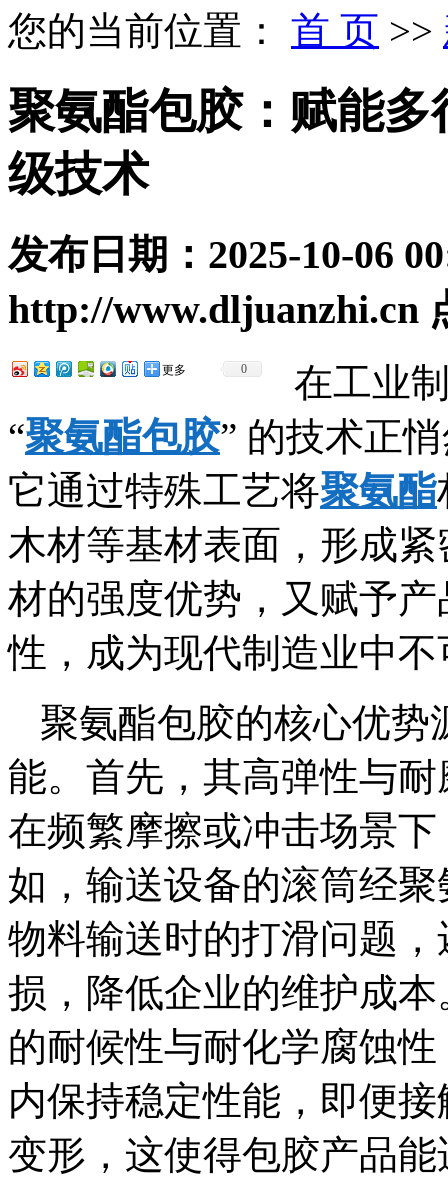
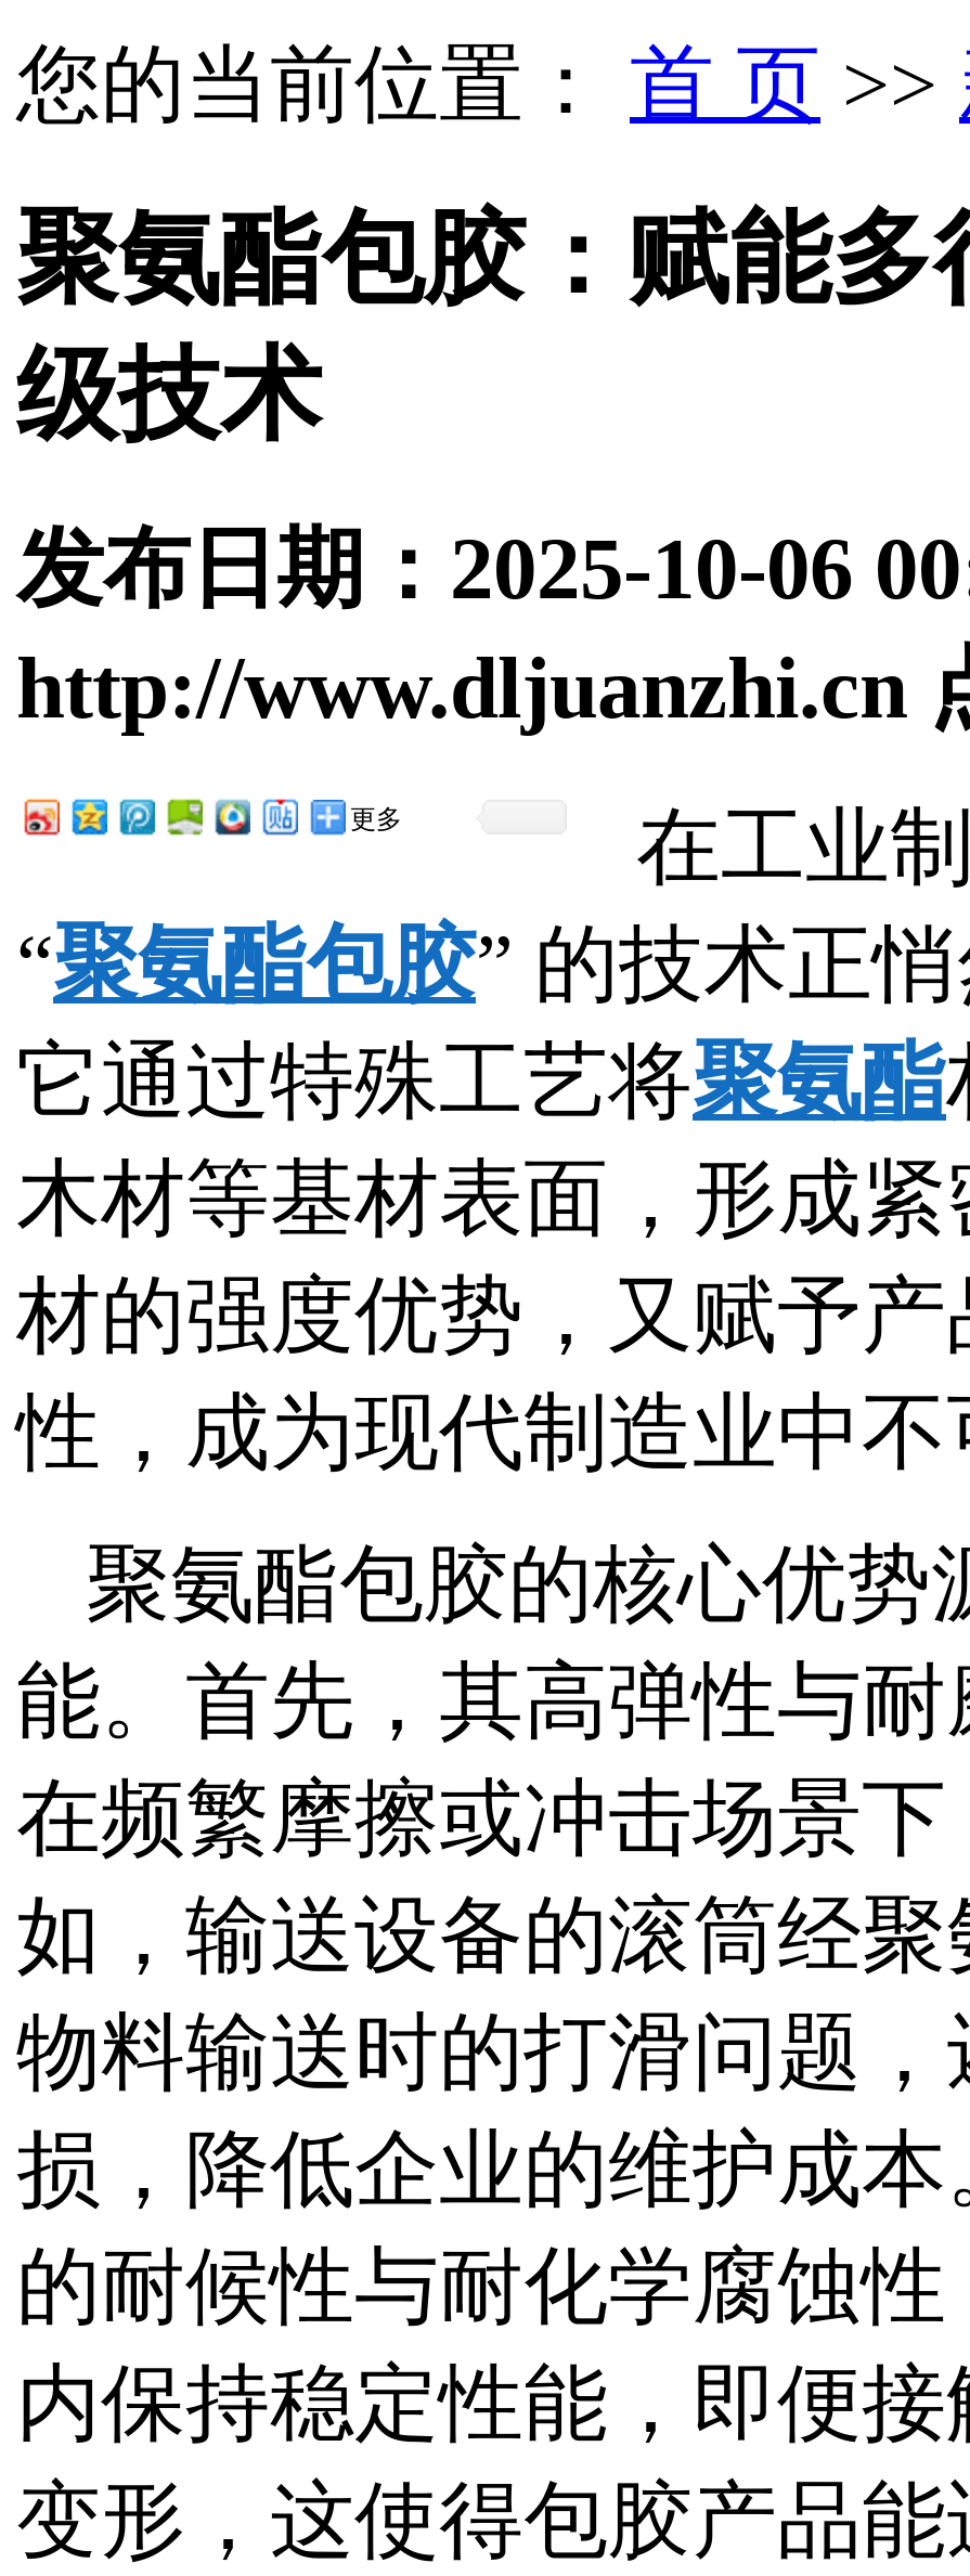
- 0
